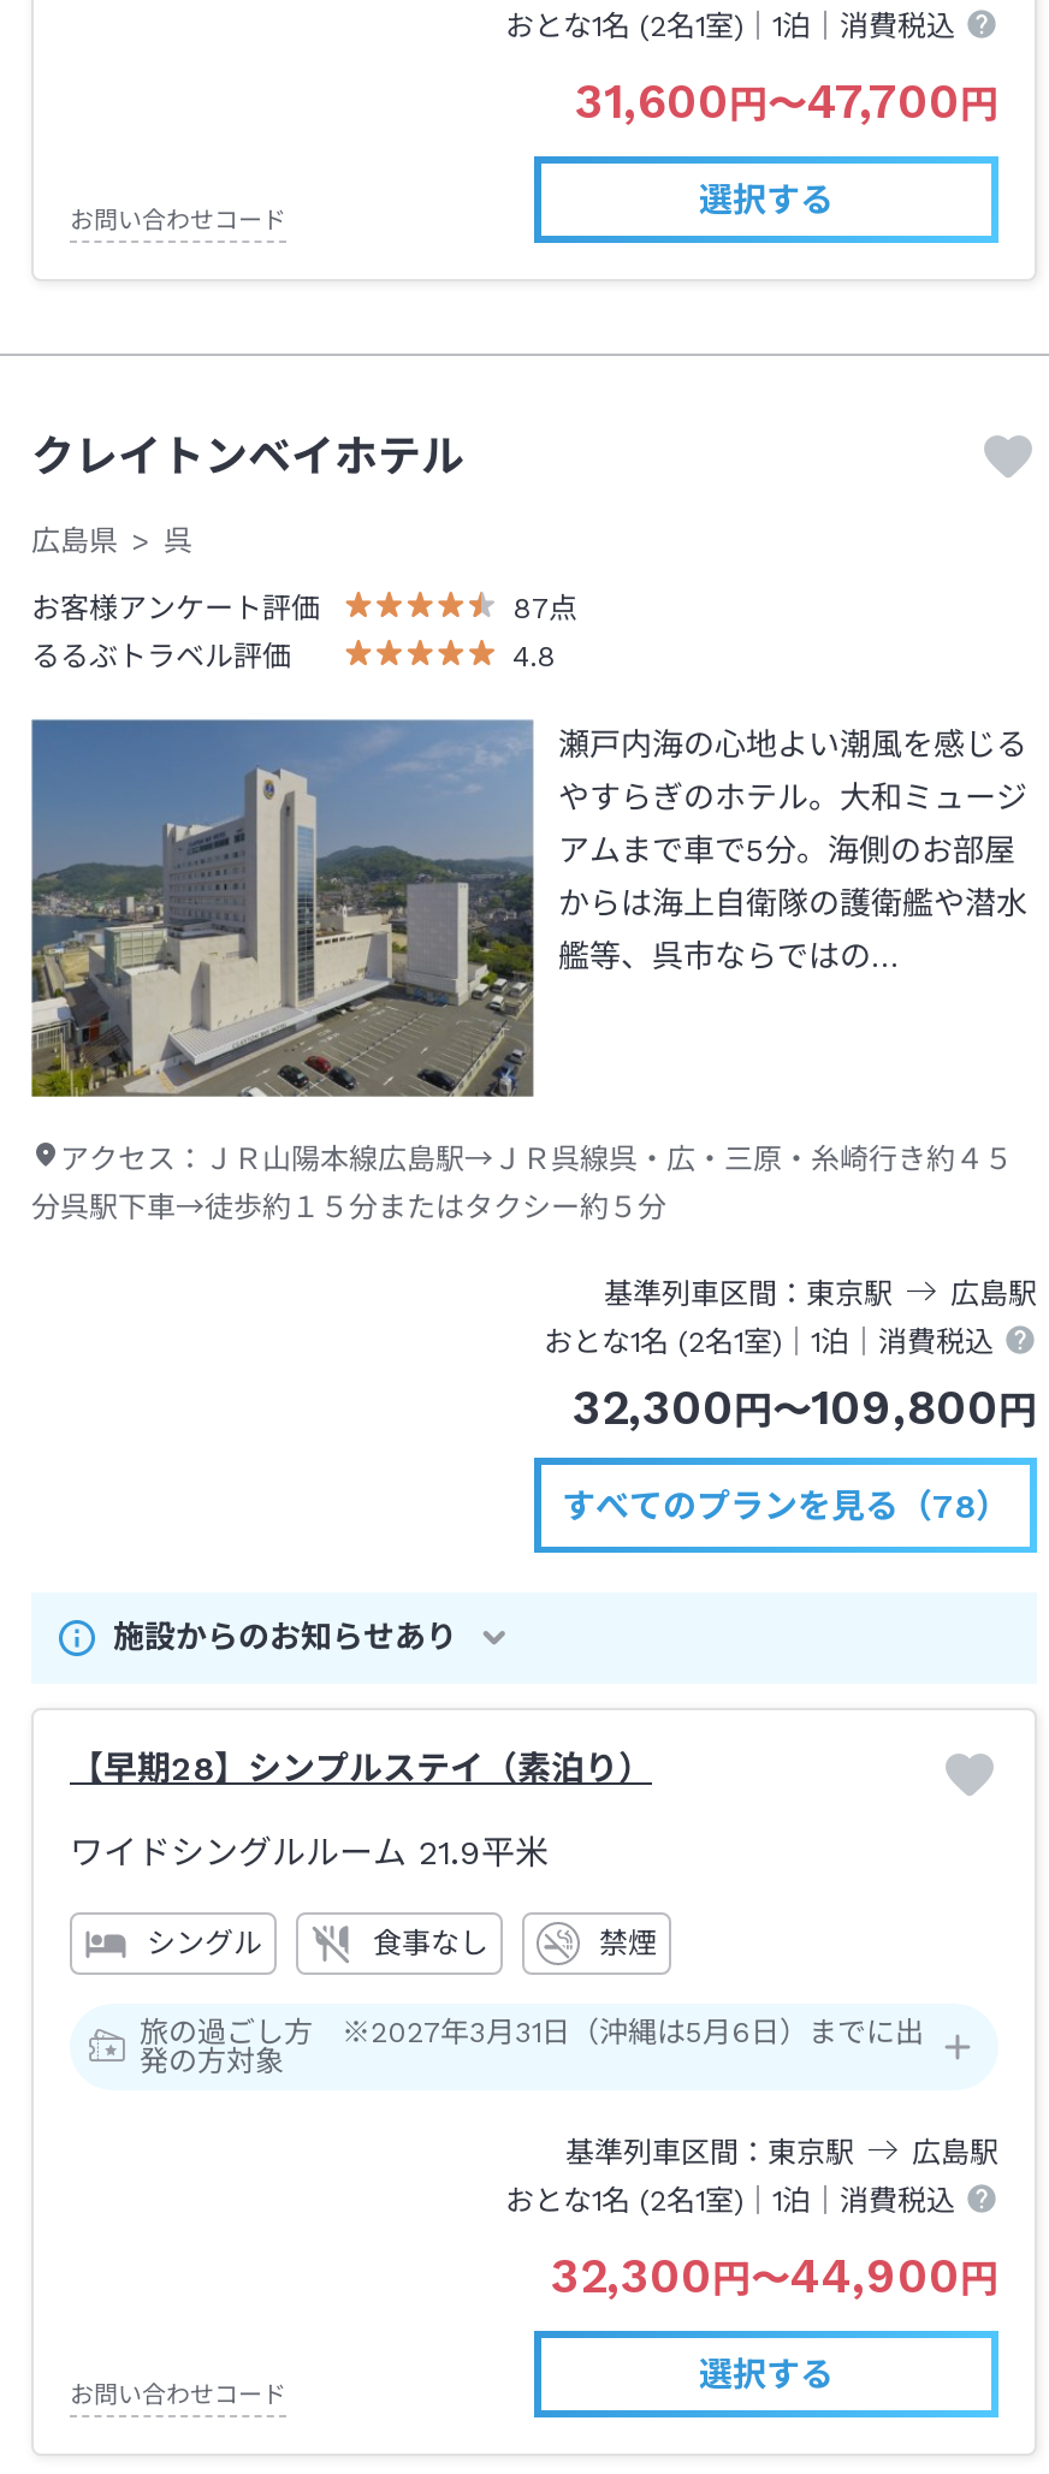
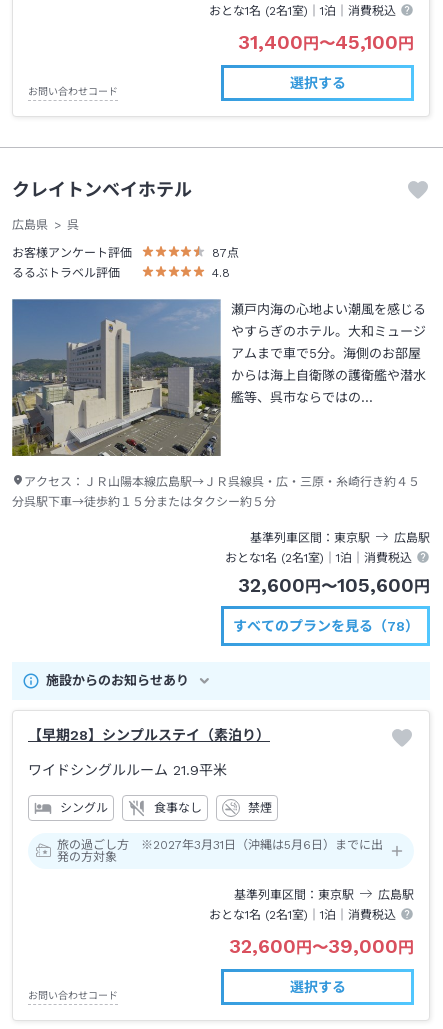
- 31,600円〜47,700円
+ 31,400円〜45,100円

- 32,300円〜109,800円
+ 32,600円〜105,600円

- 32,300円〜44,900円
+ 32,600円〜39,000円
